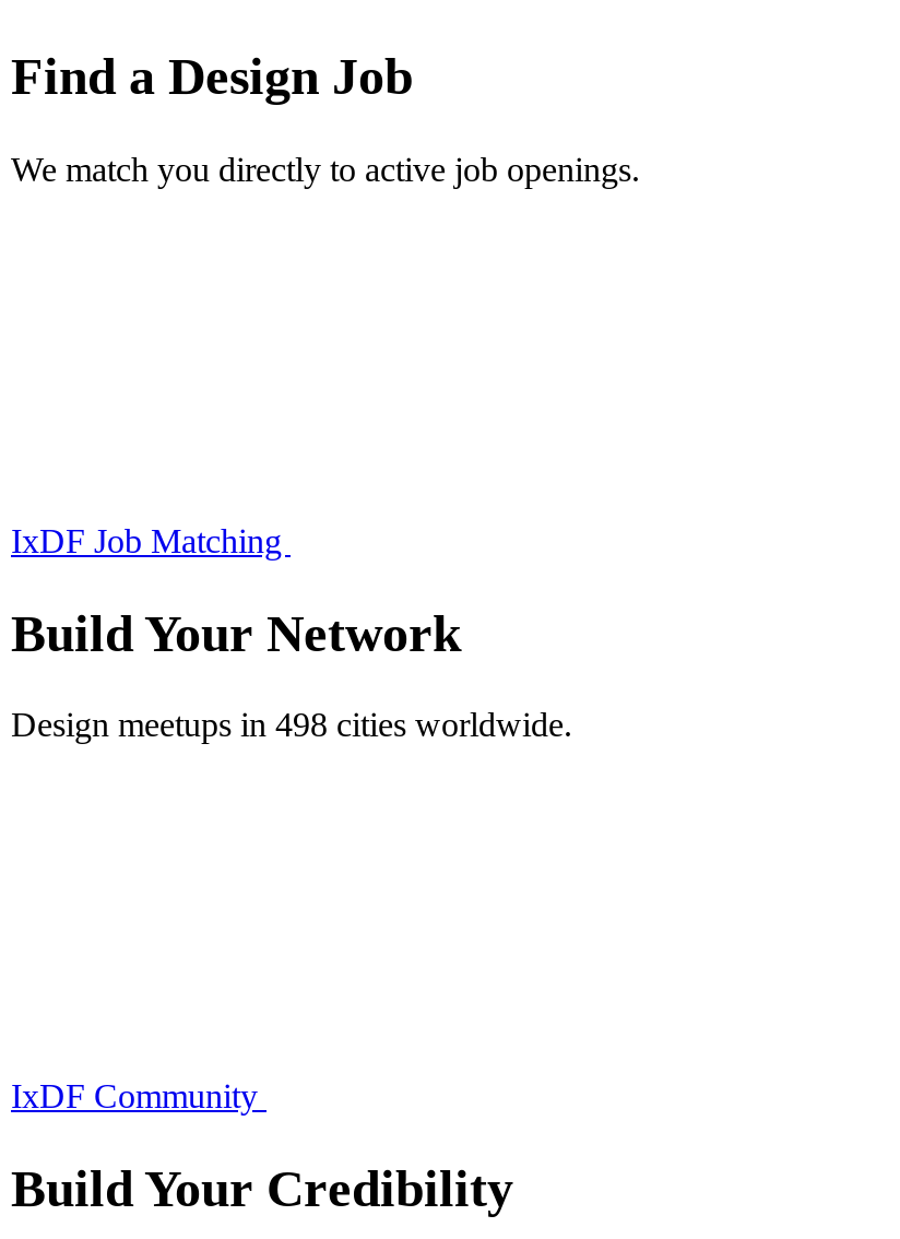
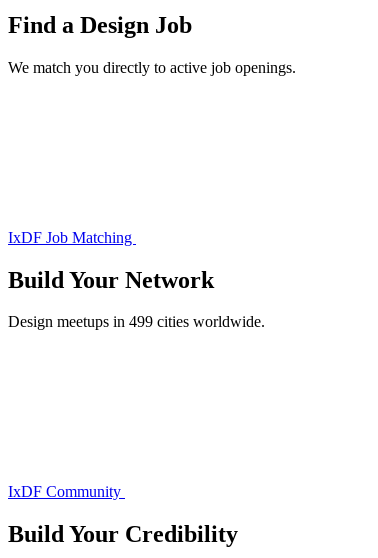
- Design meetups in 498 cities worldwide.
+ Design meetups in 499 cities worldwide.
